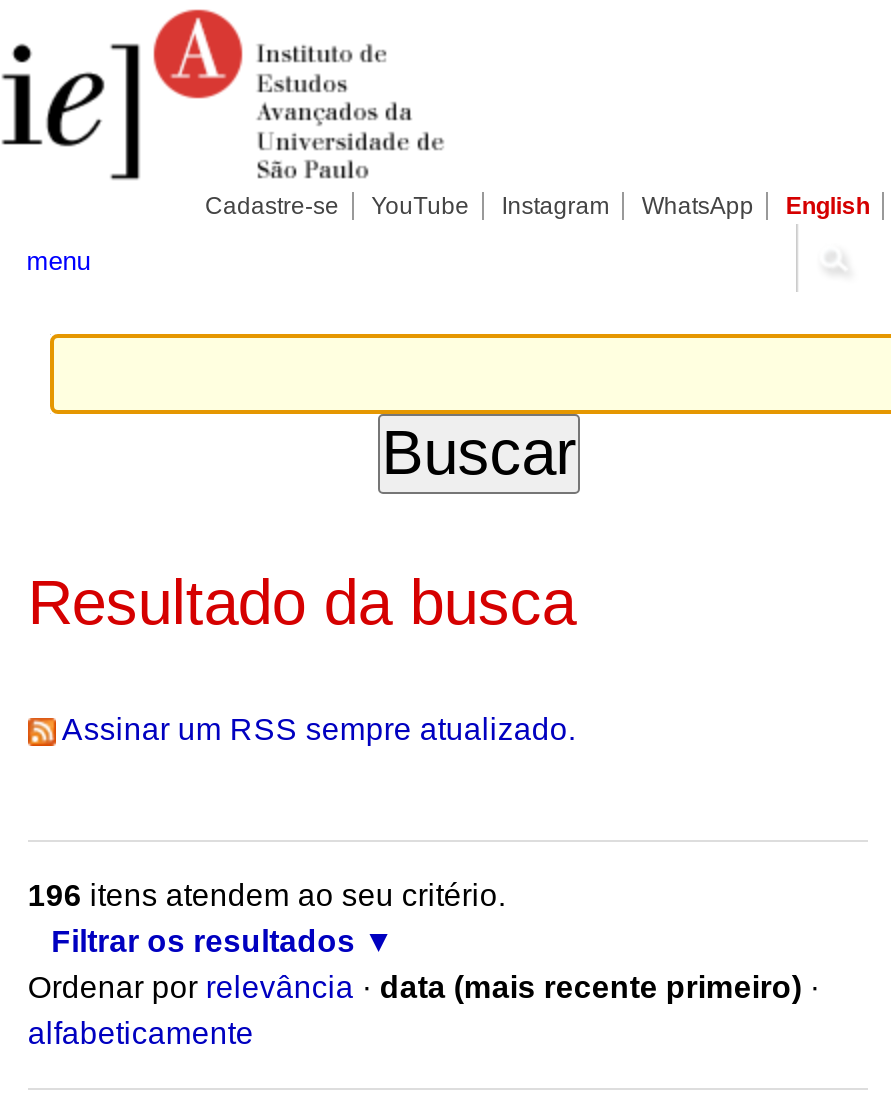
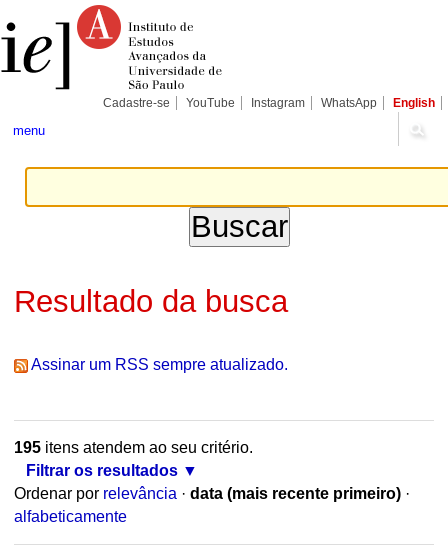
- 196 itens atendem ao seu critério.
+ 195 itens atendem ao seu critério.
